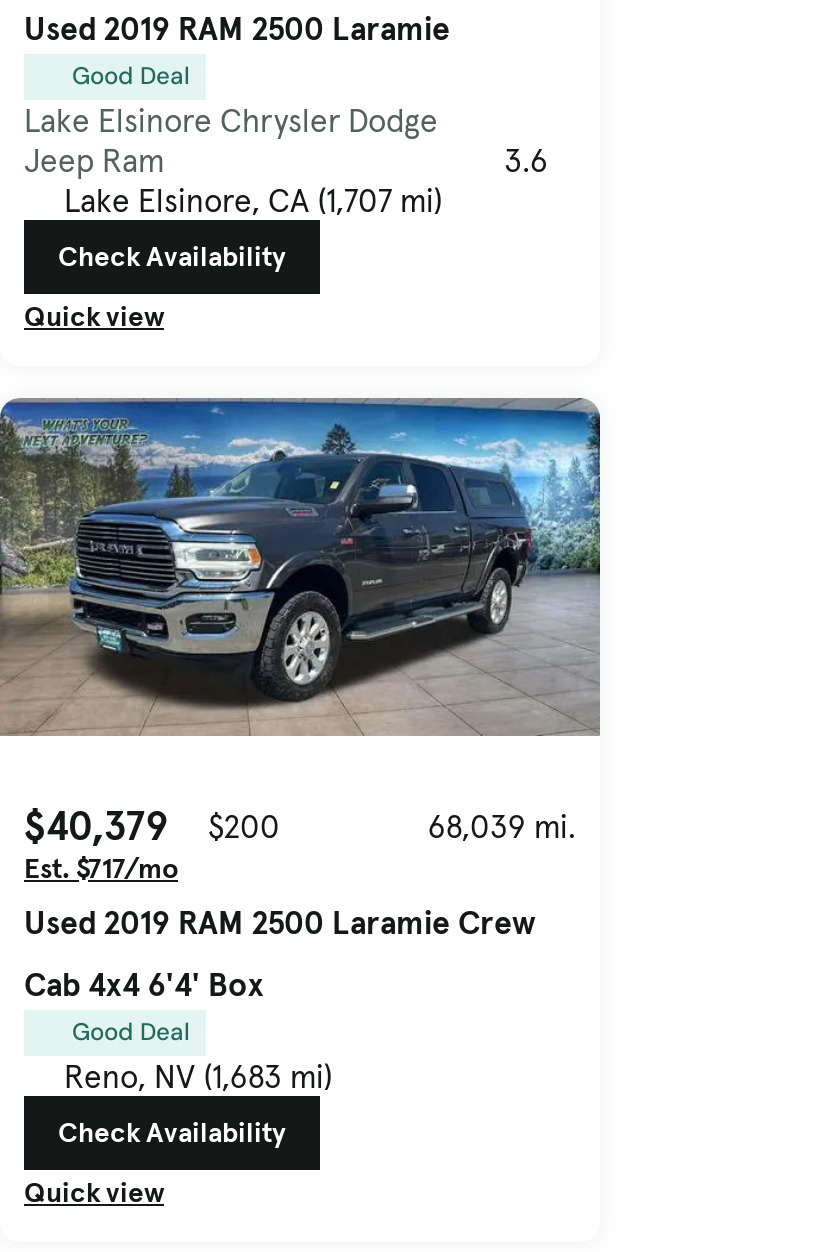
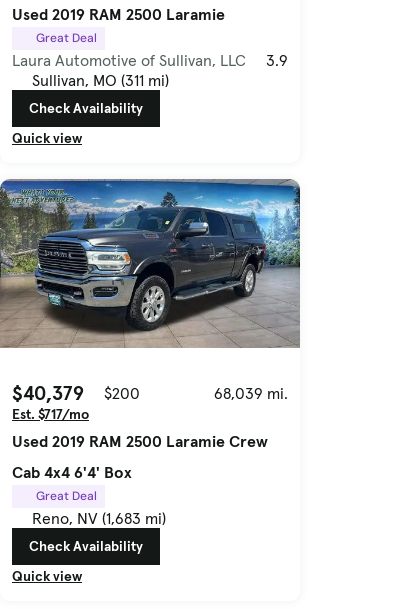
- Good Deal
- Lake Elsinore Chrysler Dodge
- Jeep Ram
- 3.6
- Lake Elsinore, CA (1,707 mi)
+ Great Deal
+ Laura Automotive of Sullivan, LLC
+ 3.9
+ Sullivan, MO (311 mi)

- Good Deal
+ Great Deal
